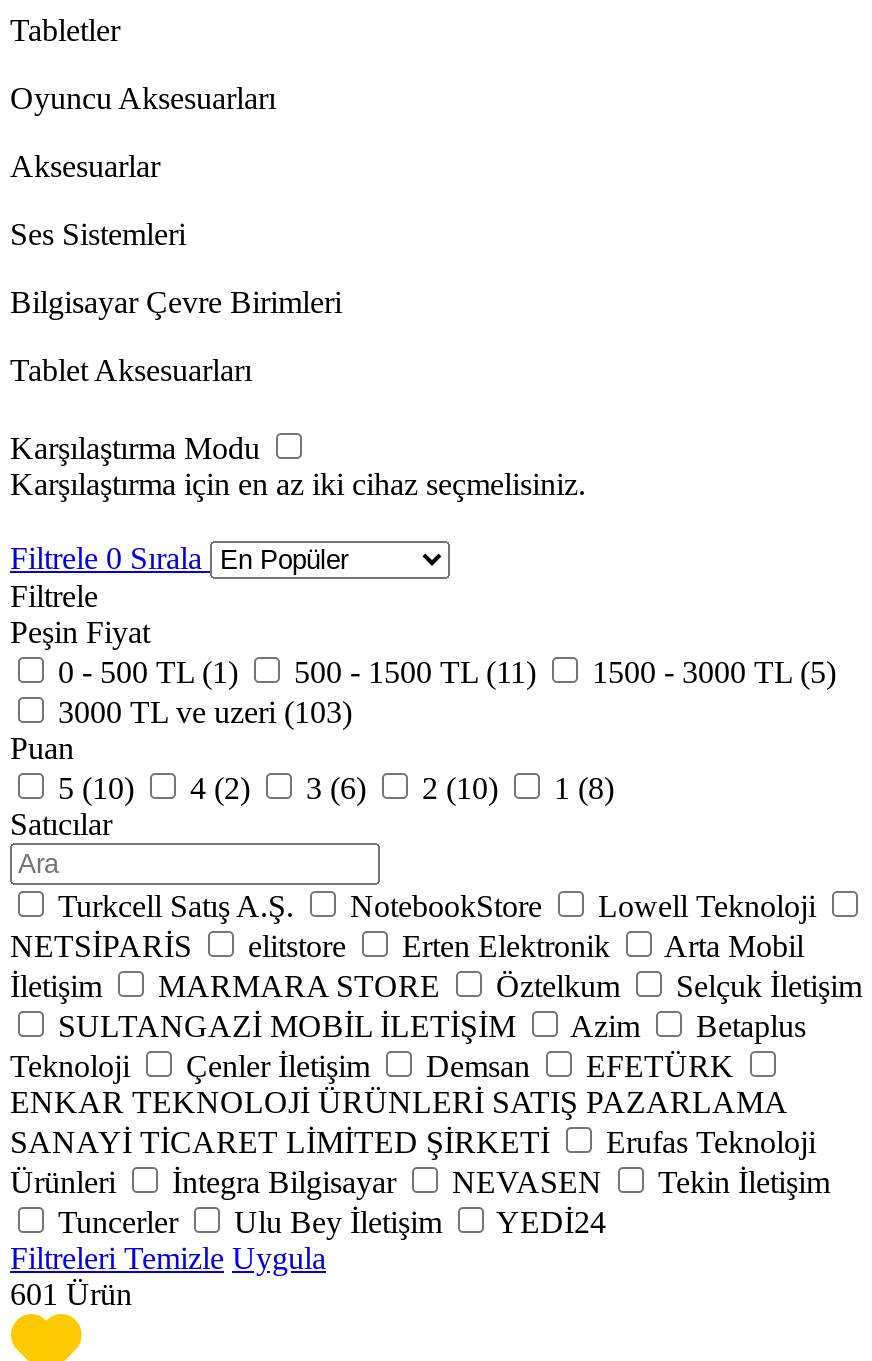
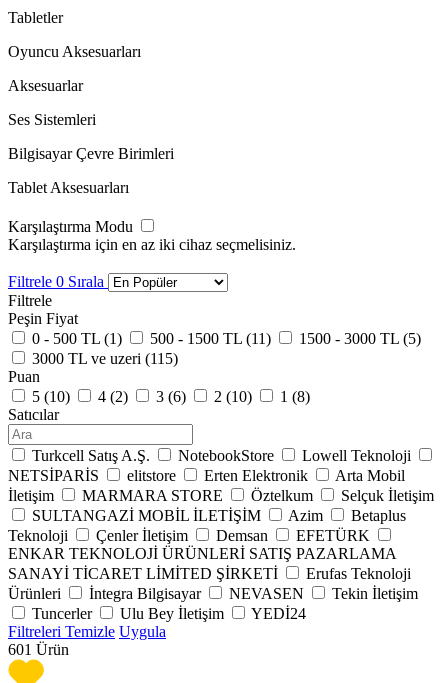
- 3000 TL ve uzeri (103)
+ 3000 TL ve uzeri (115)
